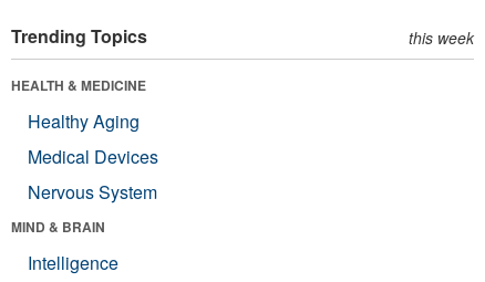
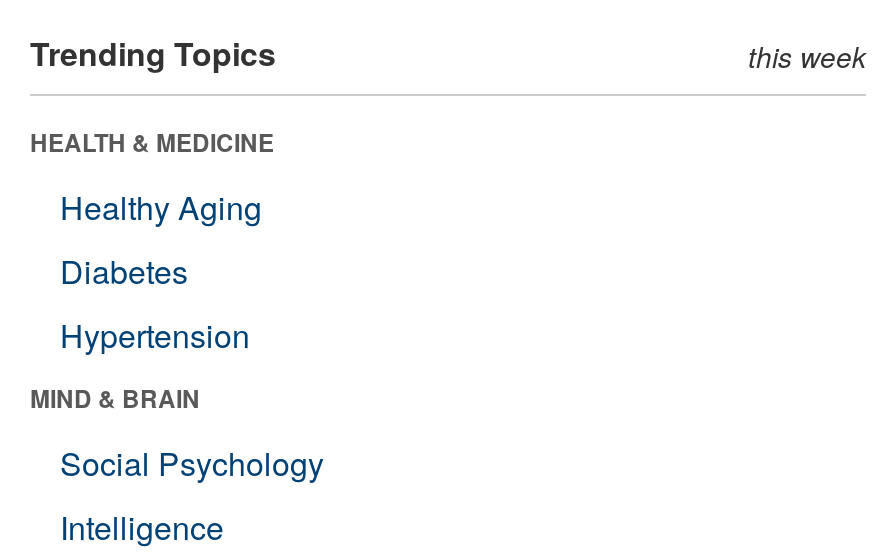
- Medical Devices
- Nervous System
+ Diabetes
+ Hypertension

+ Social Psychology
